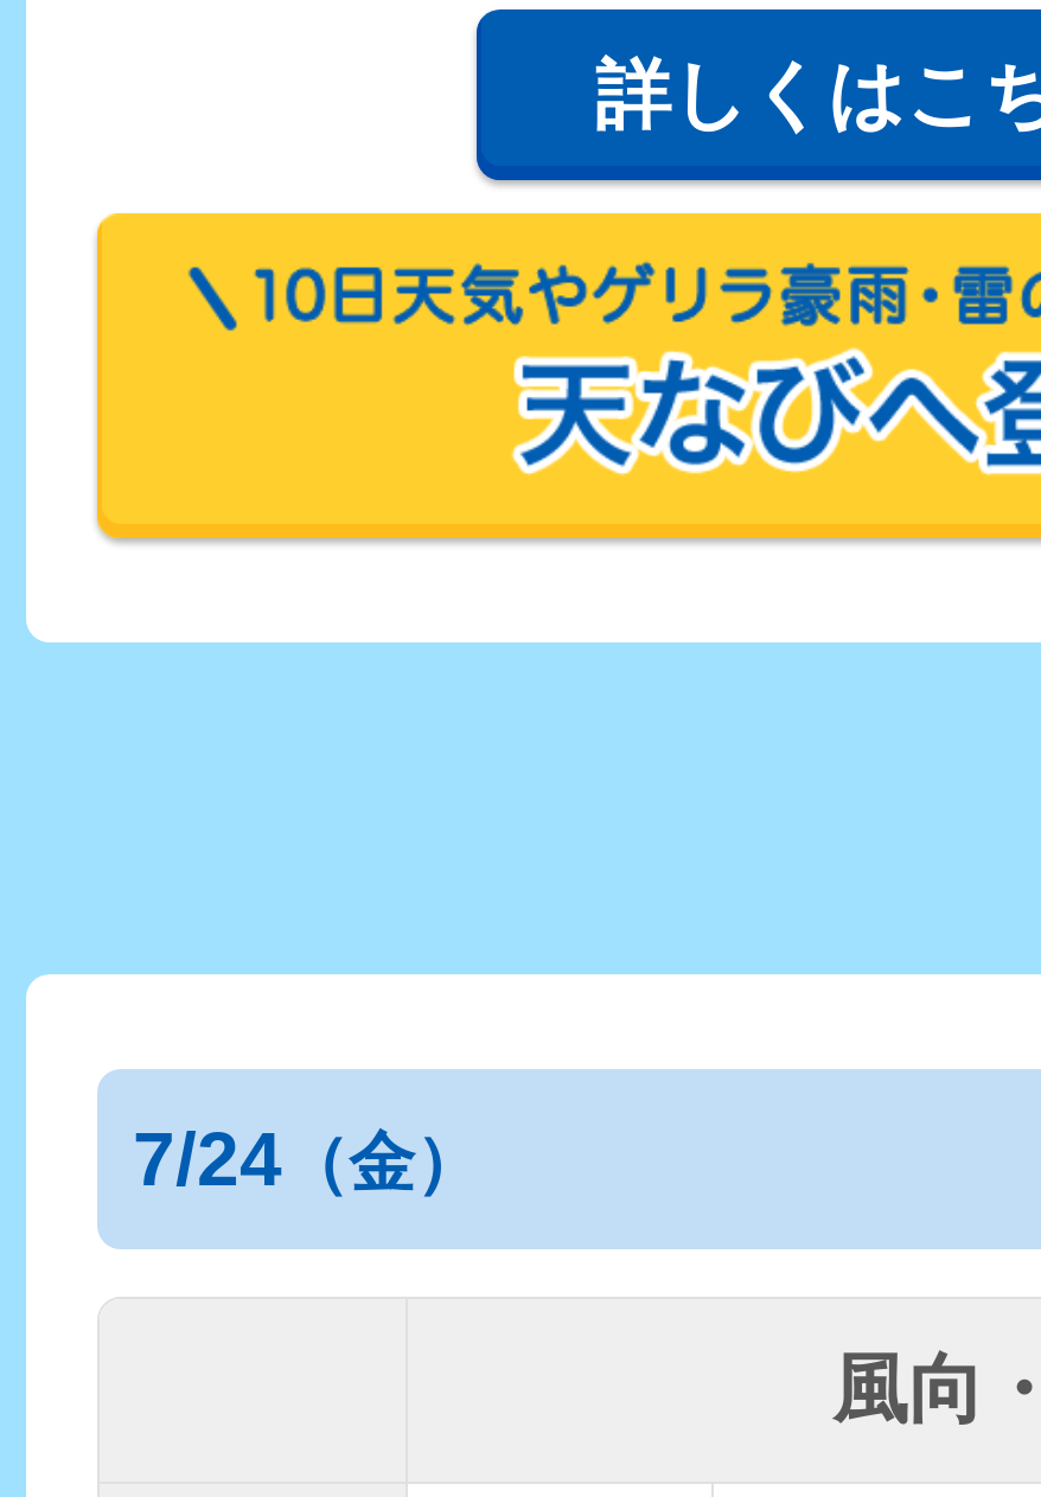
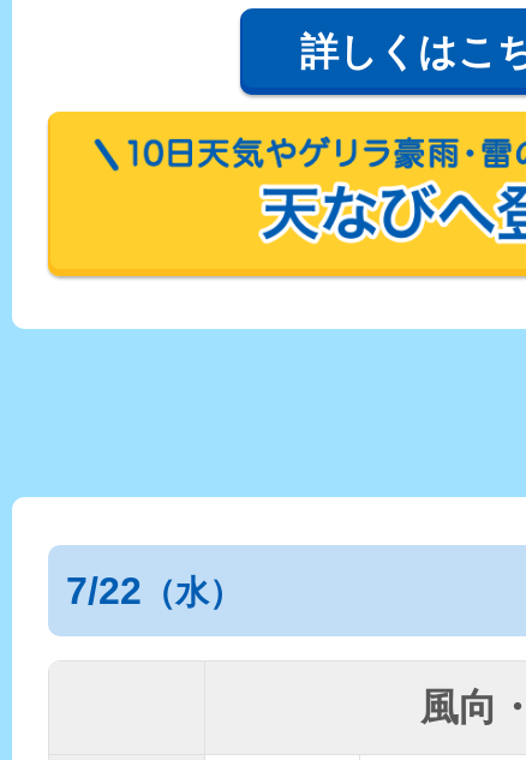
- 7/24（金）
+ 7/22（水）
